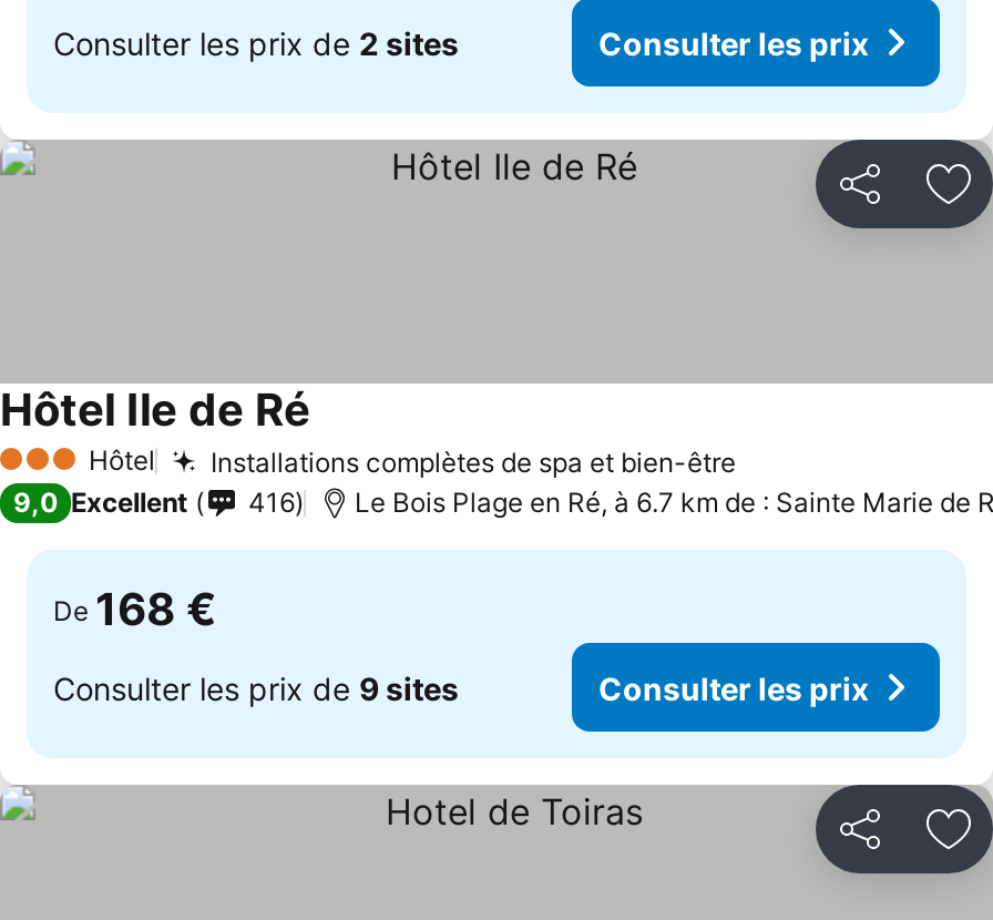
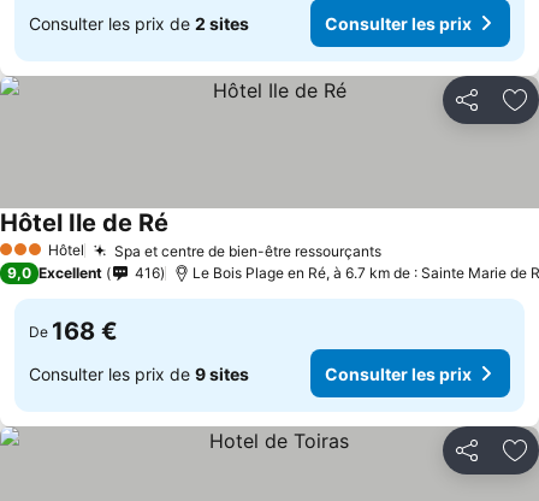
- Installations complètes de spa et bien-être
+ Spa et centre de bien-être ressourçants
